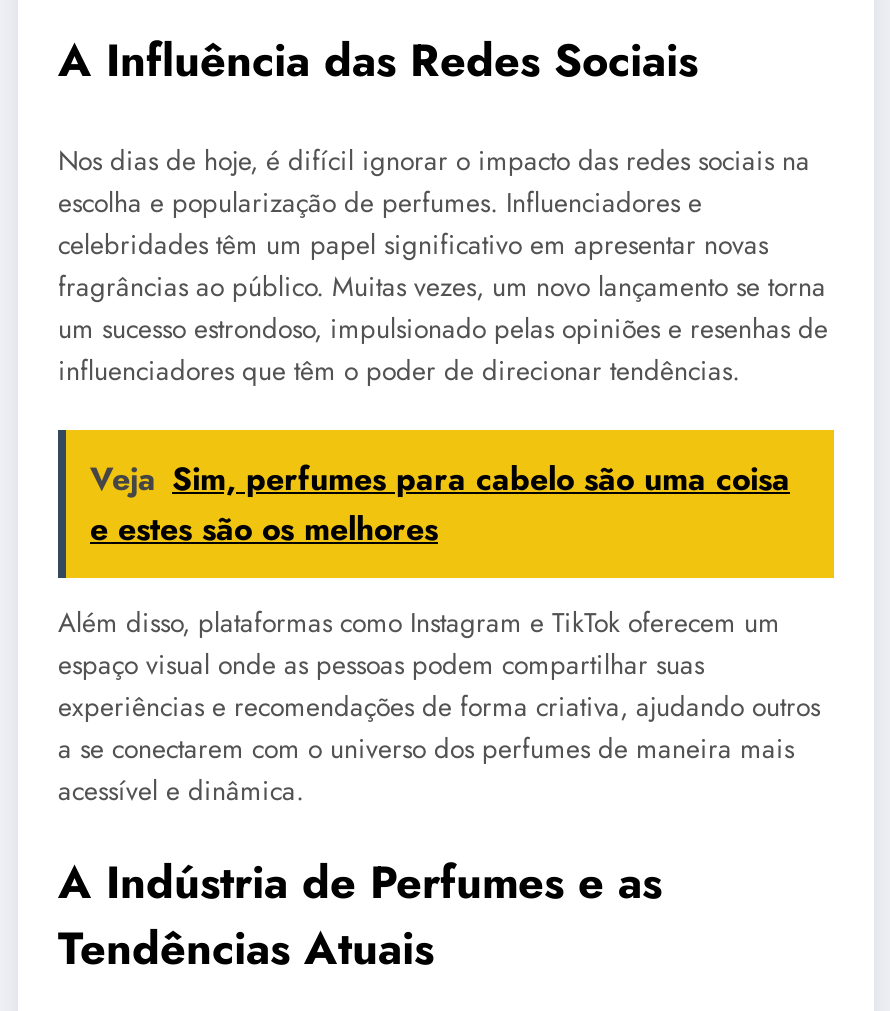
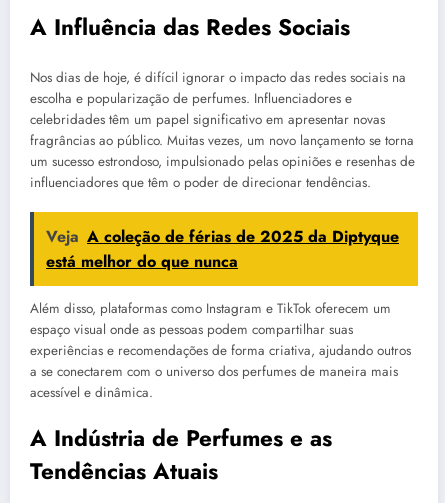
- Veja Sim, perfumes para cabelo são uma coisa
- e estes são os melhores
+ Veja A coleção de férias de 2025 da Diptyque
+ está melhor do que nunca
